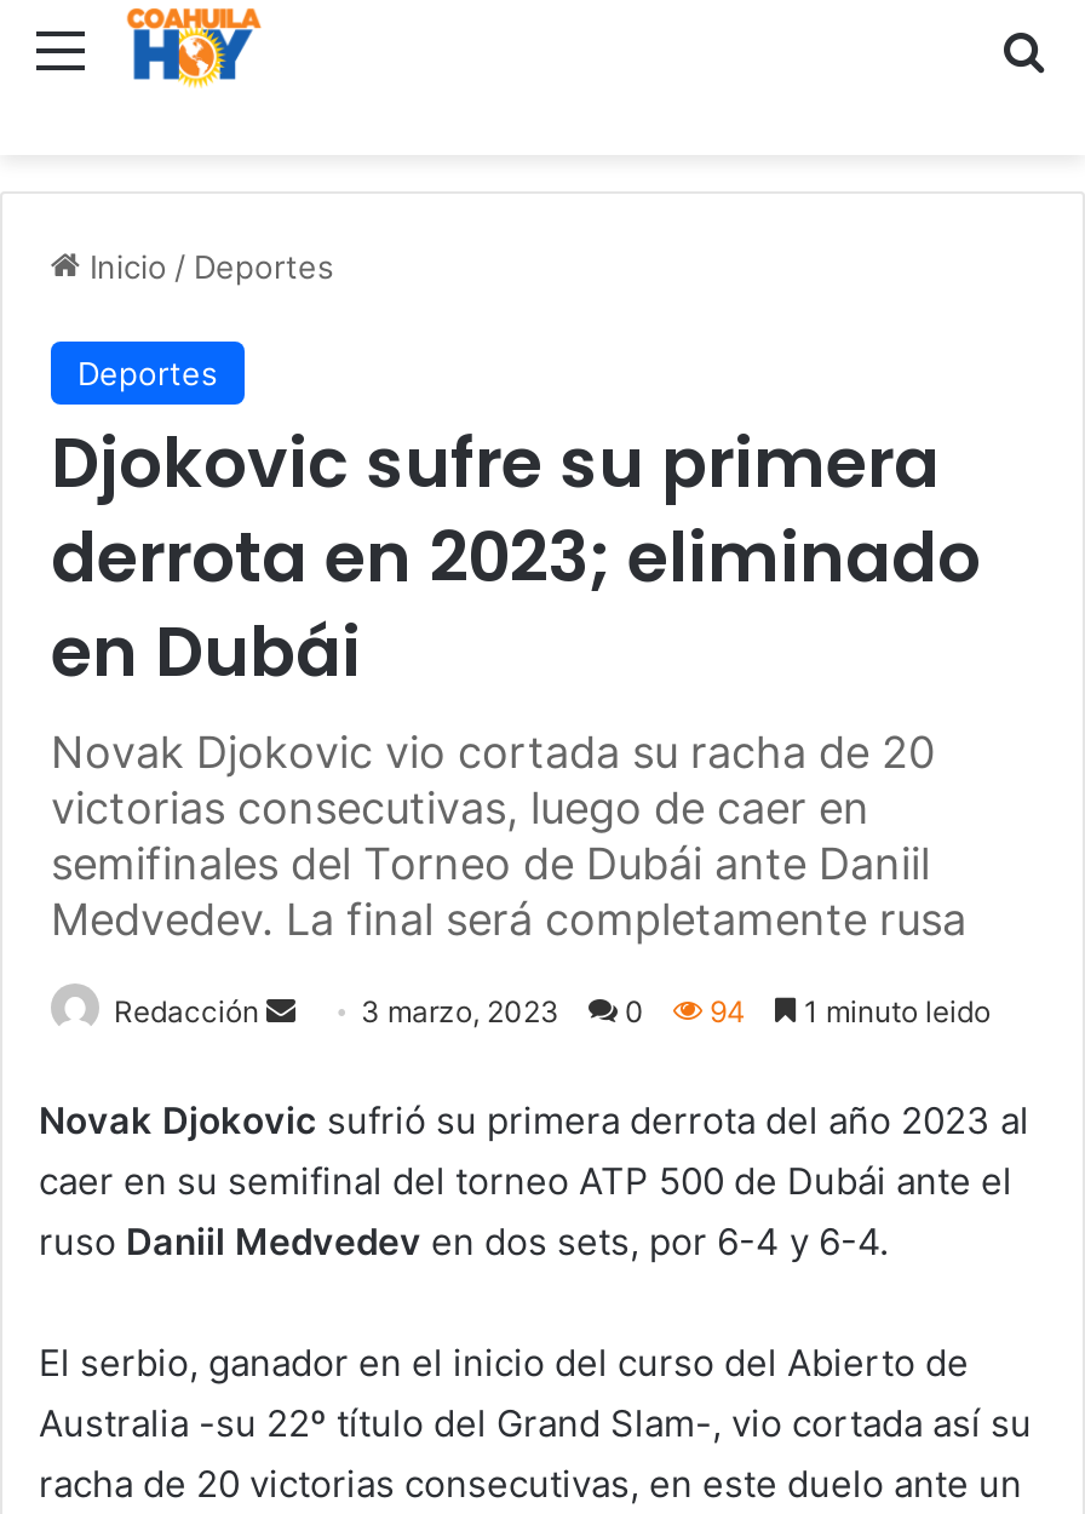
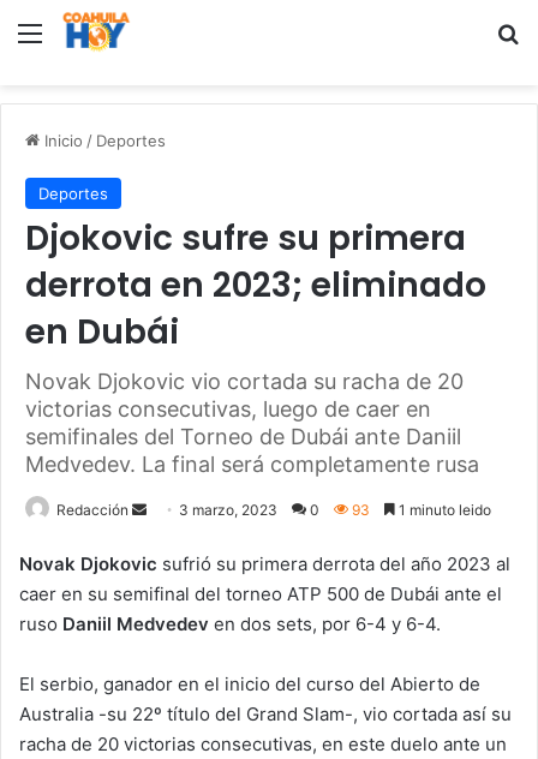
- 94
+ 93
